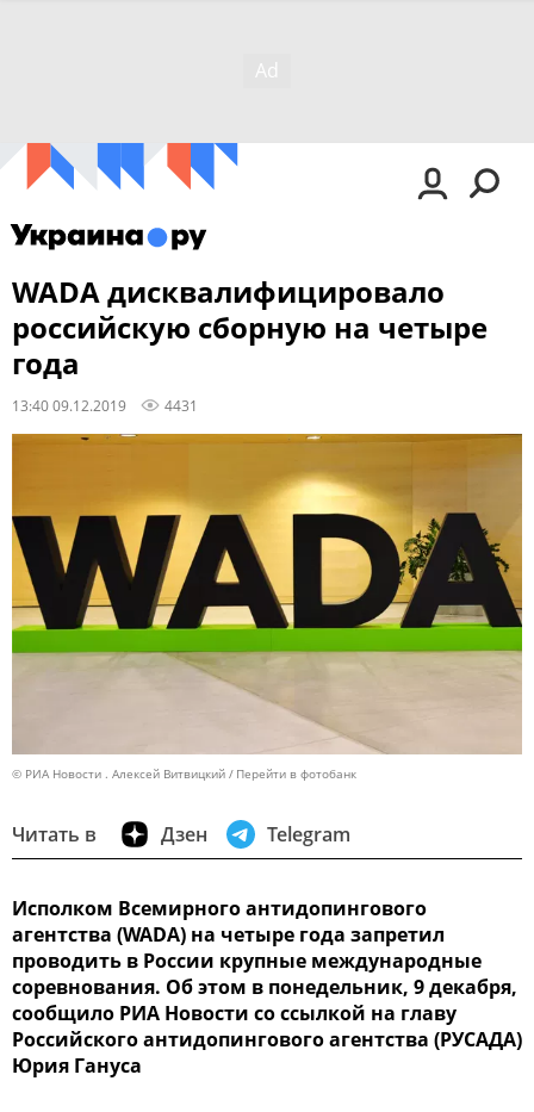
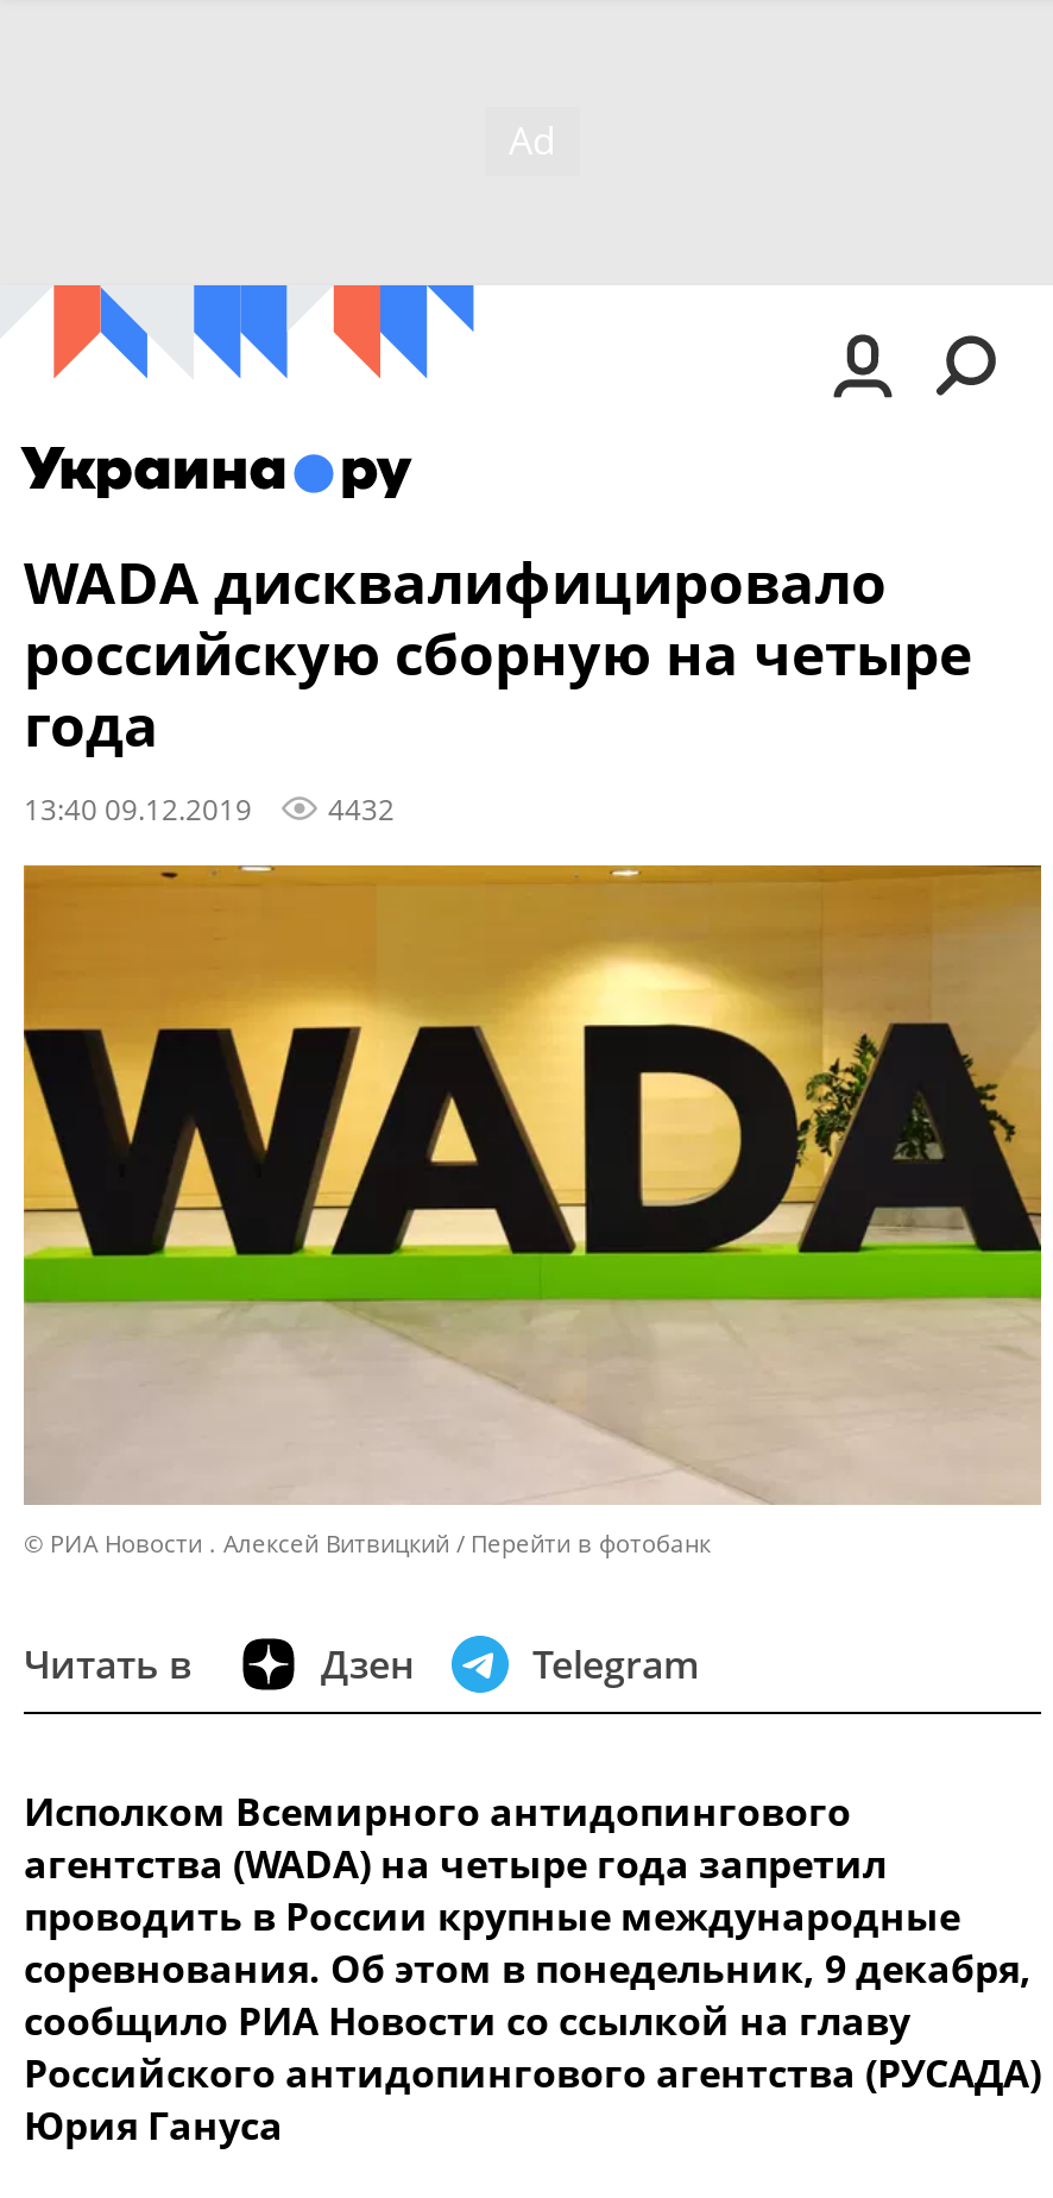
- 13:40 09.12.2019 4431
+ 13:40 09.12.2019 4432
